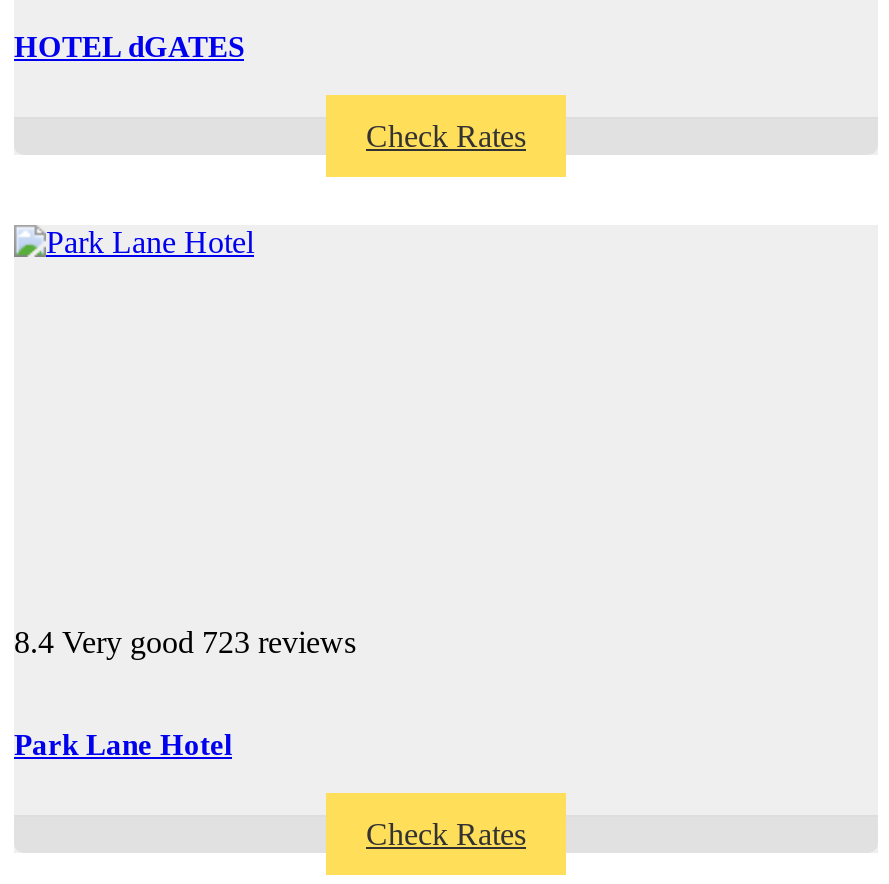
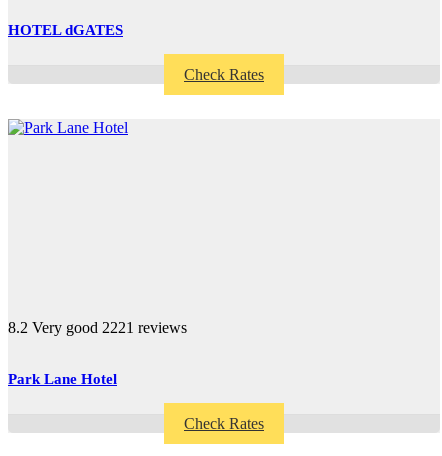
- 8.4 Very good 723 reviews
+ 8.2 Very good 2221 reviews
